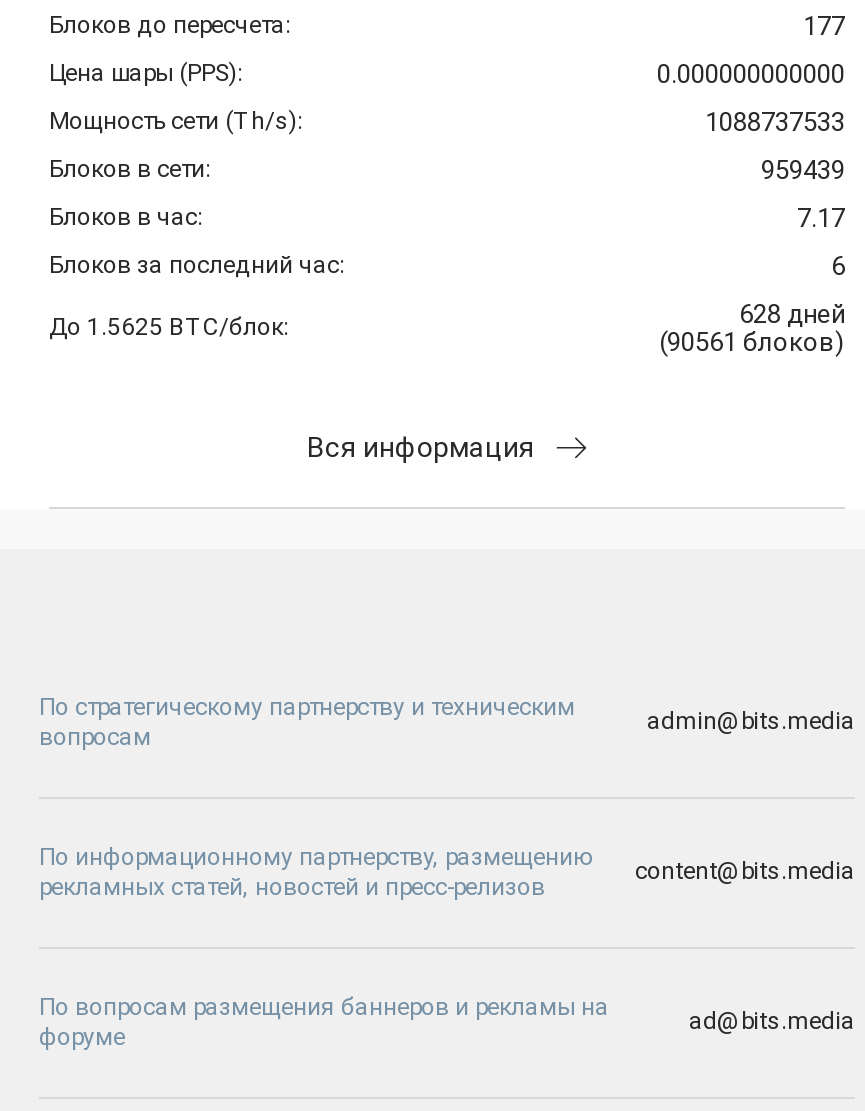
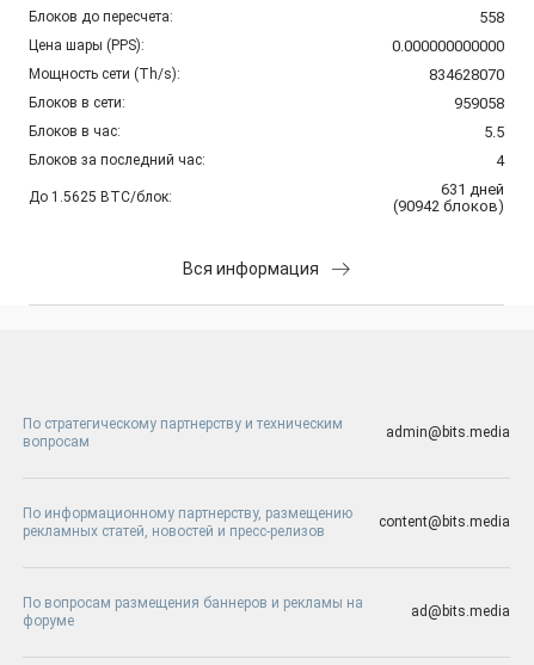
- 177
+ 558

- 1088737533
+ 834628070

- 959439
+ 959058

- 7.17
+ 5.5

- 6
+ 4

- 628 дней
+ 631 дней

- (90561 блоков)
+ (90942 блоков)
